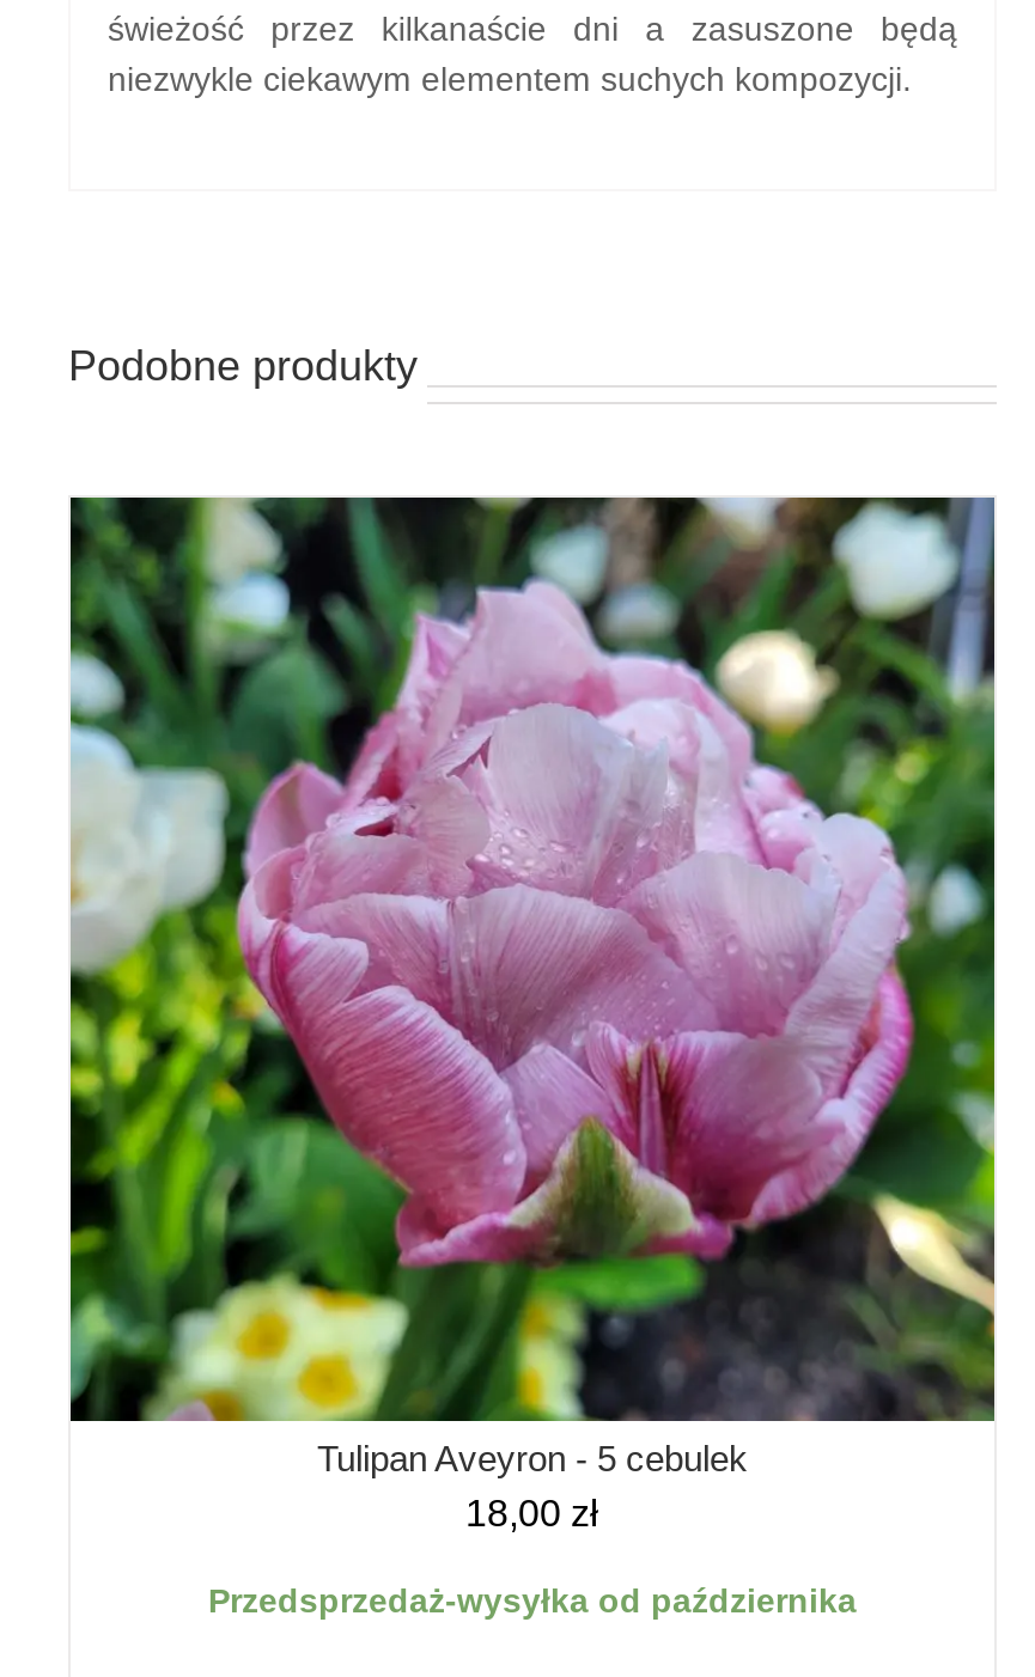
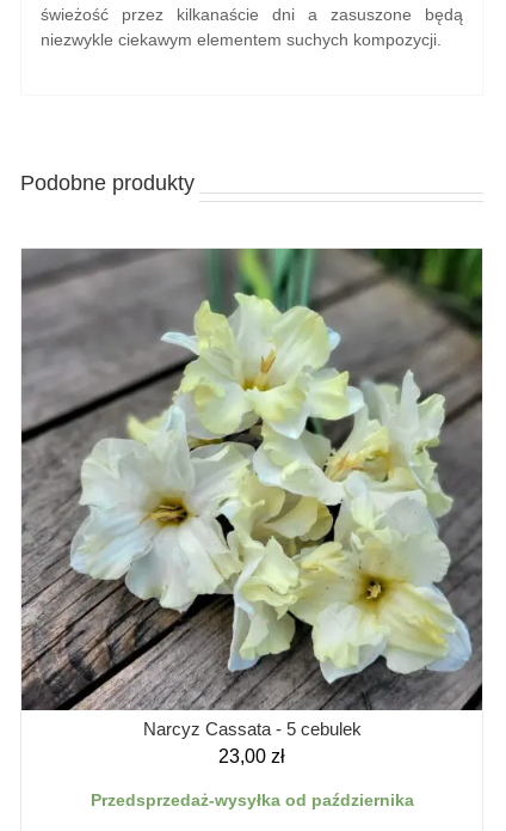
- [image]
- Tulipan Aveyron - 5 cebulek
+ [image]
+ Narcyz Cassata - 5 cebulek

- 18,00 zł
+ 23,00 zł
